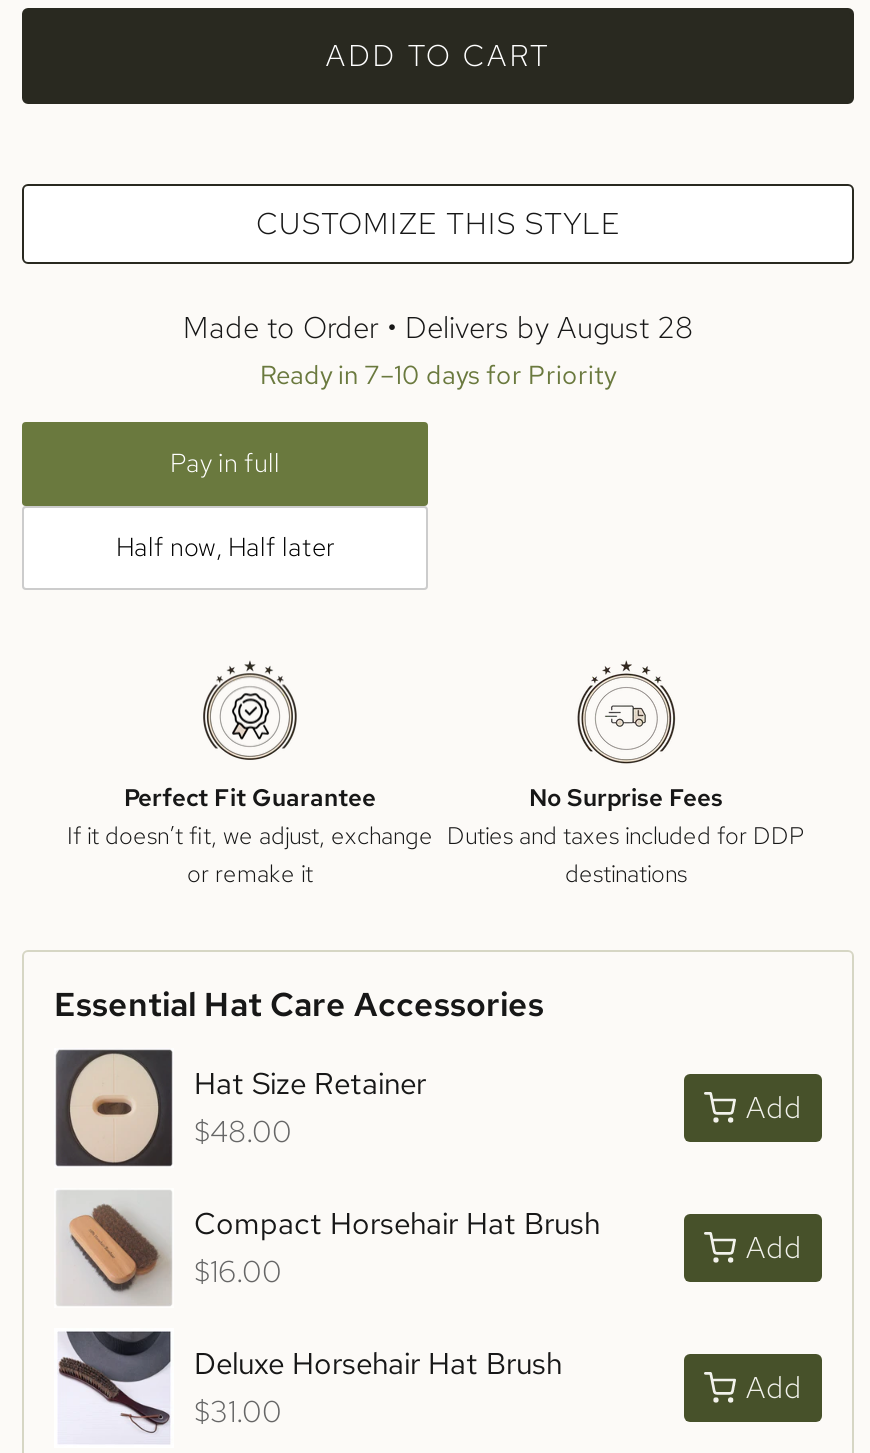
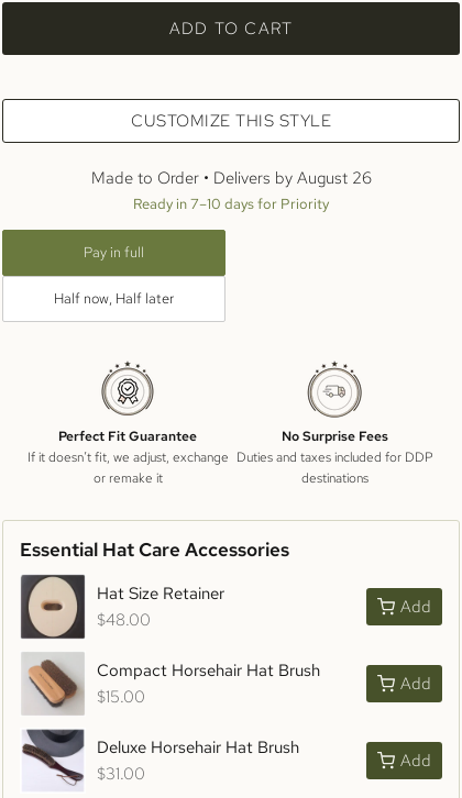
- Made to Order • Delivers by August 28
+ Made to Order • Delivers by August 26

- $16.00
+ $15.00
